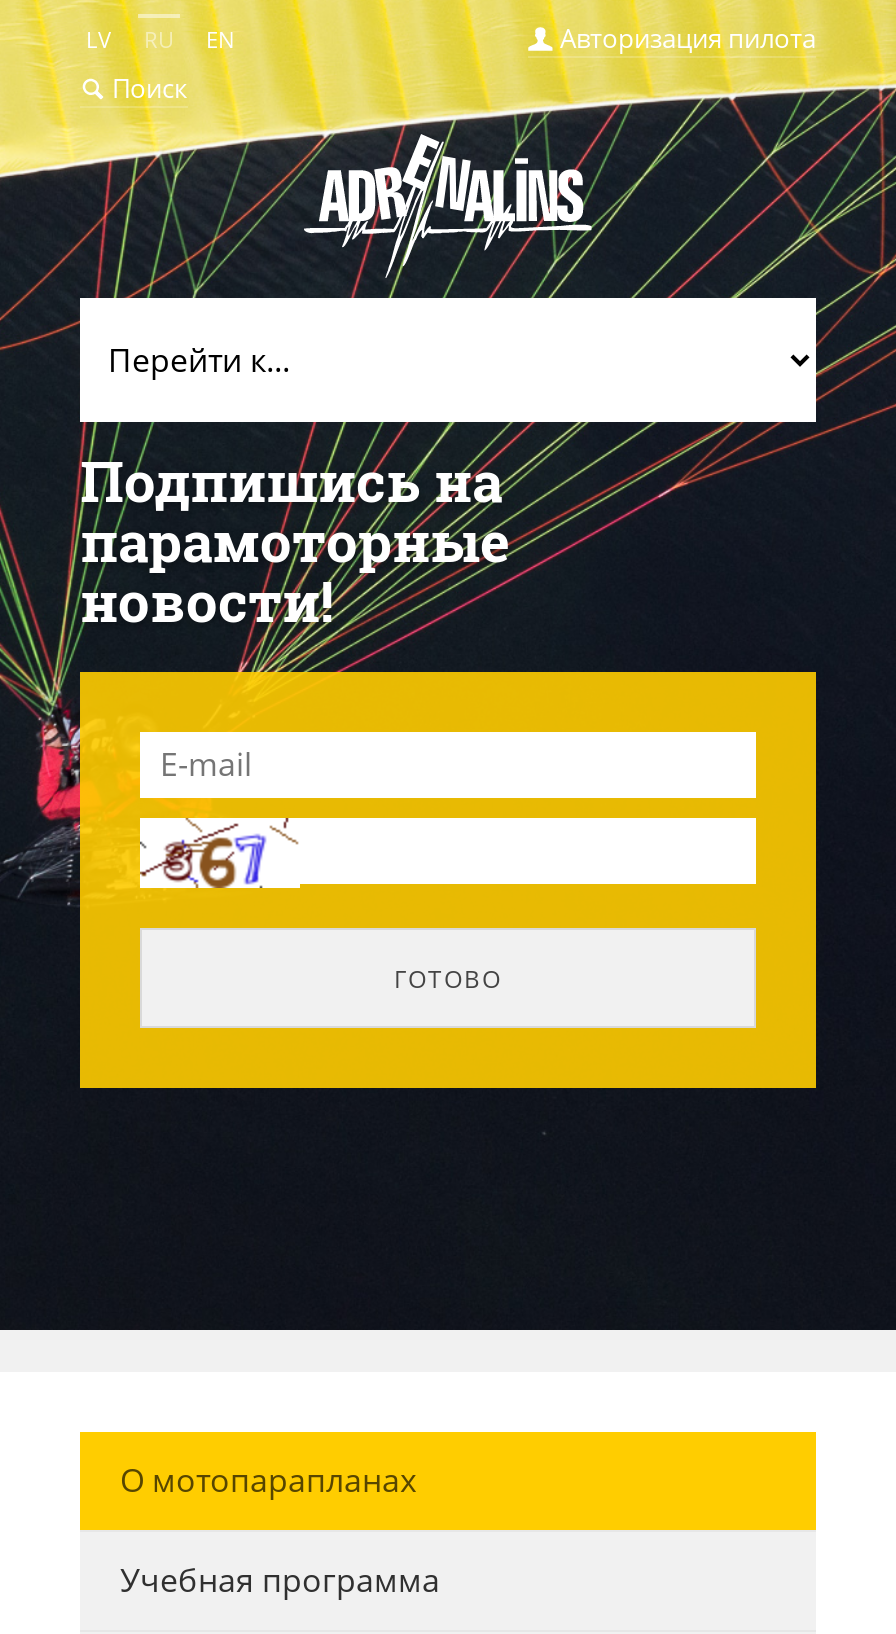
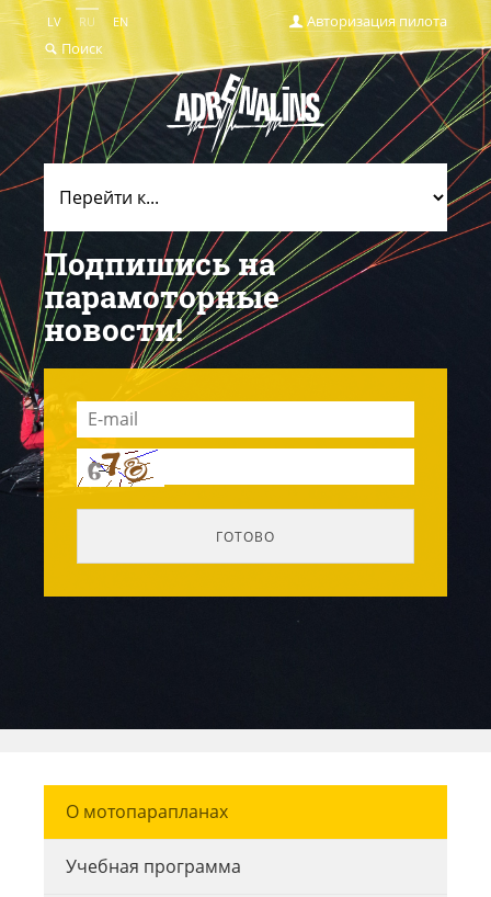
- [image]
+ [image]
